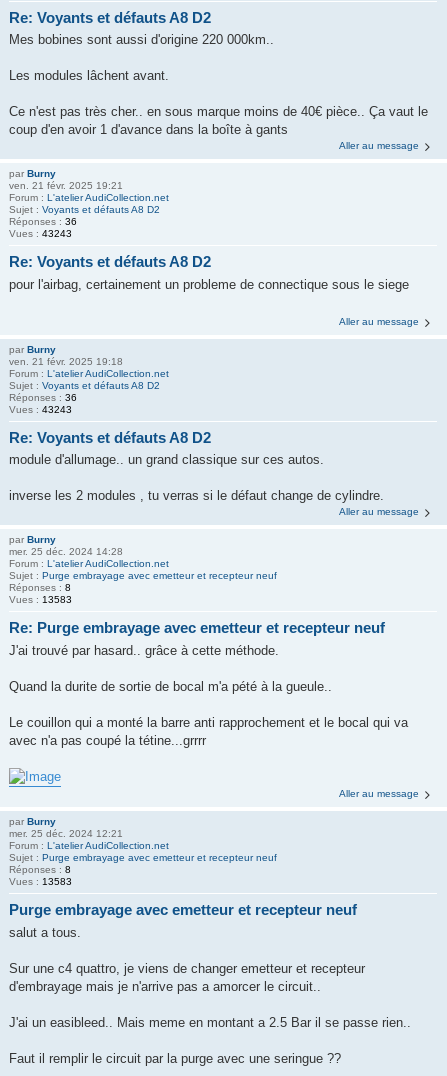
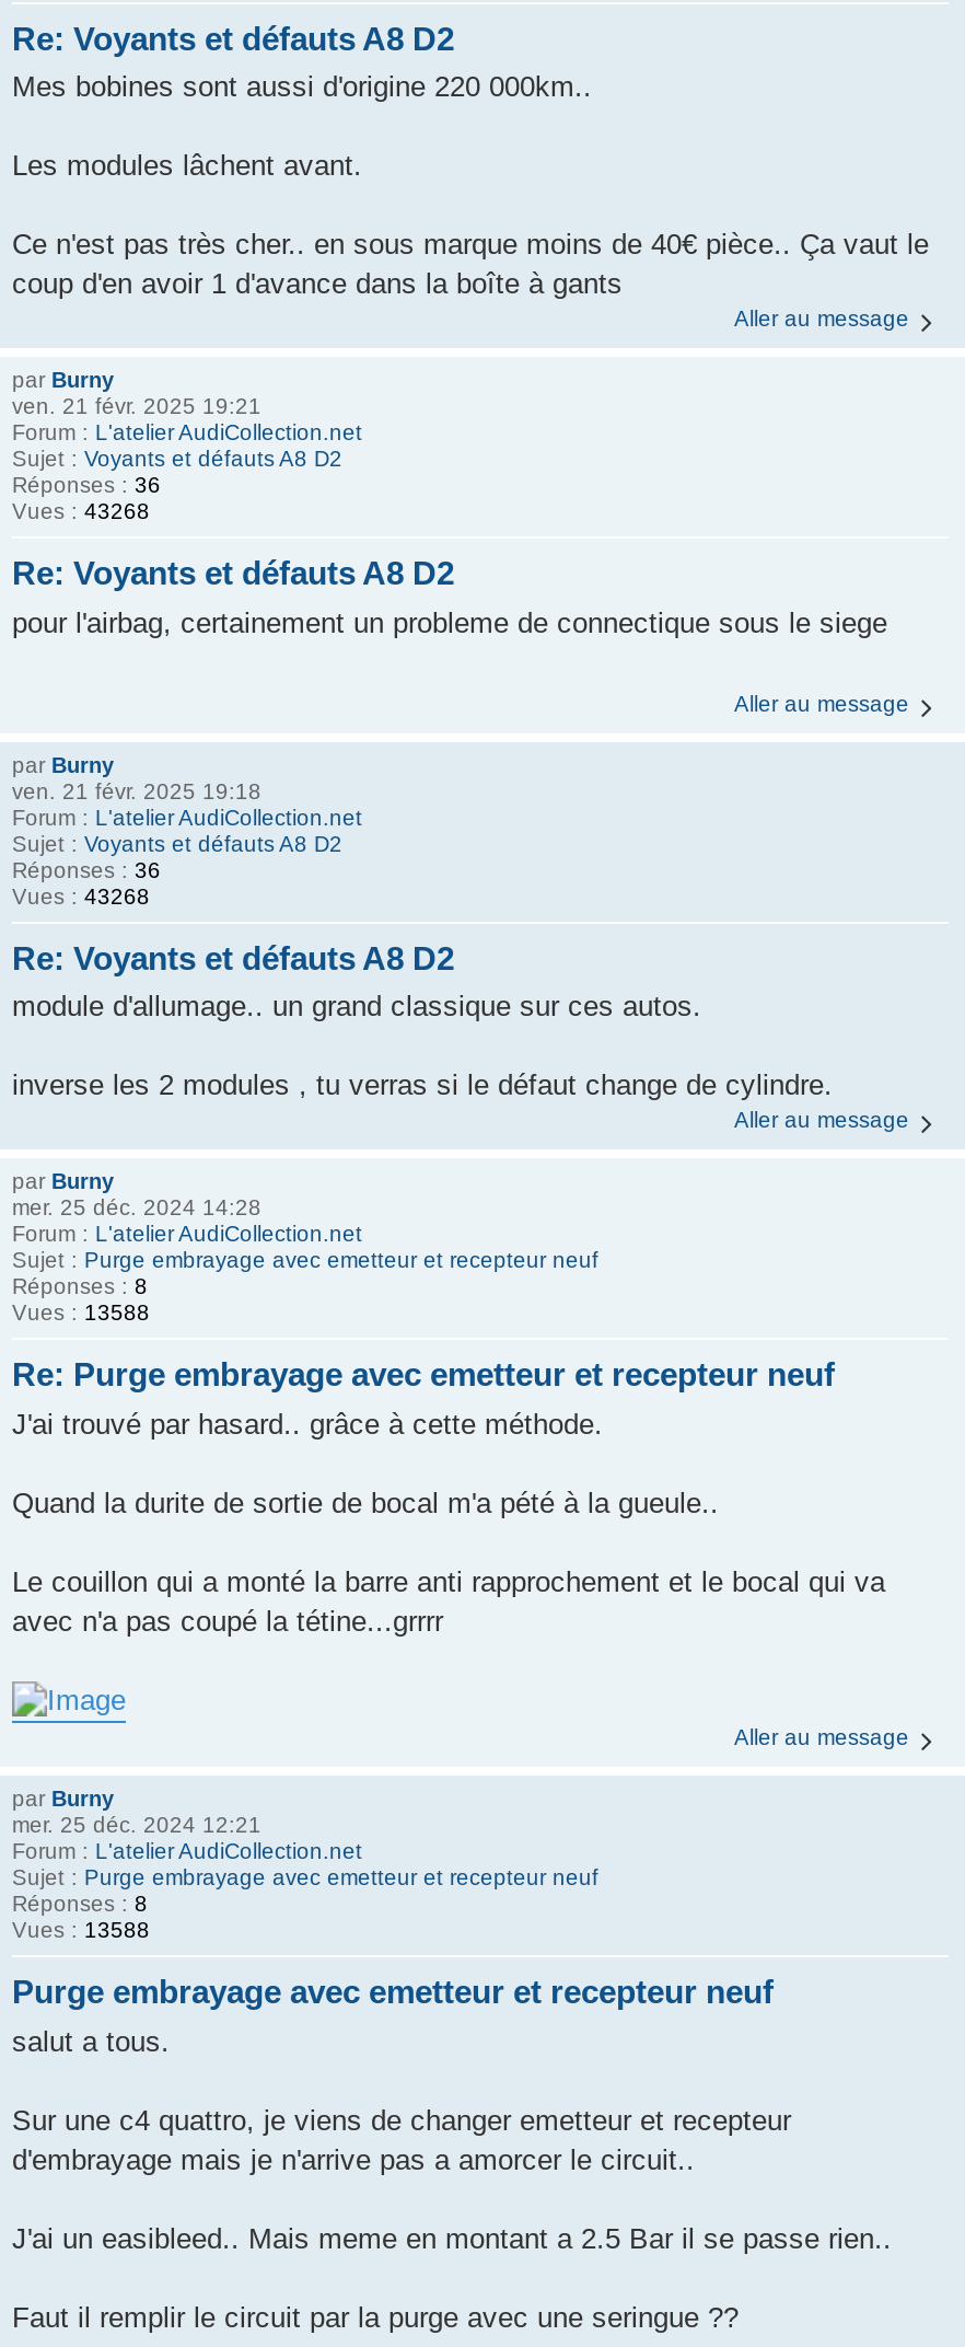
- Vues : 43243
+ Vues : 43268

- Vues : 43243
+ Vues : 43268

- Vues : 13583
+ Vues : 13588

- Vues : 13583
+ Vues : 13588
